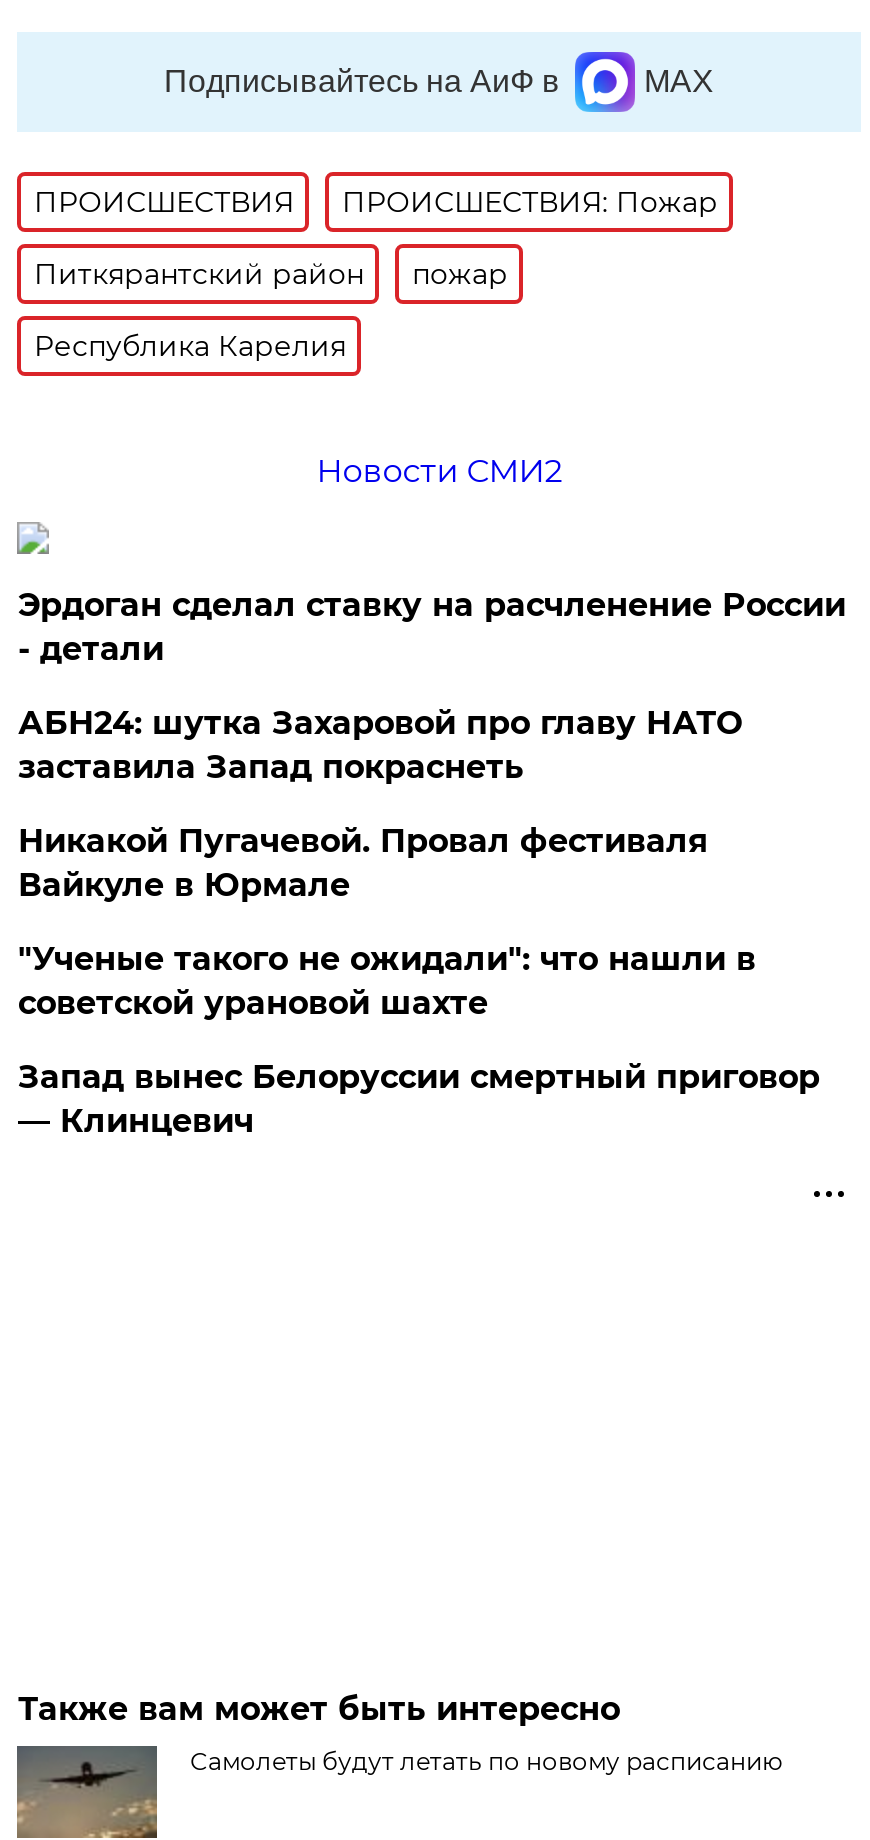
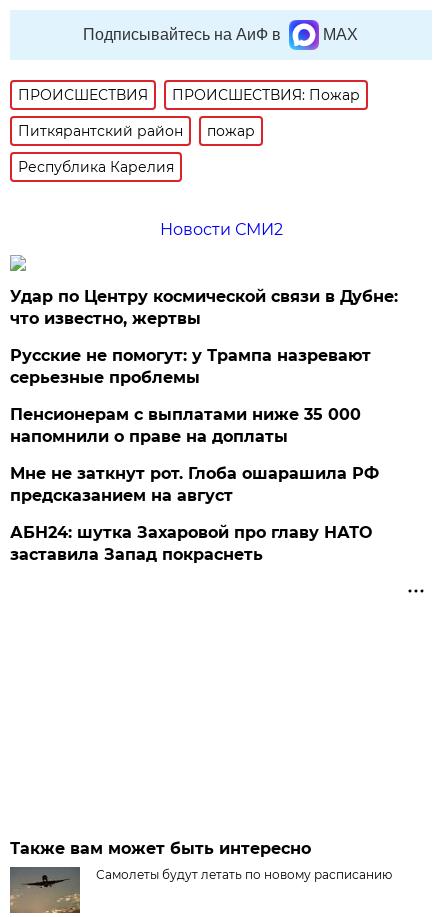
- Эрдоган сделал ставку на расчленение России
- - детали
+ Удар по Центру космической связи в Дубне:
+ что известно, жертвы
+ Русские не помогут: у Трампа назревают
+ серьезные проблемы
+ Пенсионерам с выплатами ниже 35 000
+ напомнили о праве на доплаты
+ Мне не заткнут рот. Глоба ошарашила РФ
+ предсказанием на август

moved down: АБН24: шутка Захаровой про главу НАТО | заставила Запад покраснеть

- Никакой Пугачевой. Провал фестиваля
- Вайкуле в Юрмале
- "Ученые такого не ожидали": что нашли в
- советской урановой шахте
- Запад вынес Белоруссии смертный приговор
- — Клинцевич
